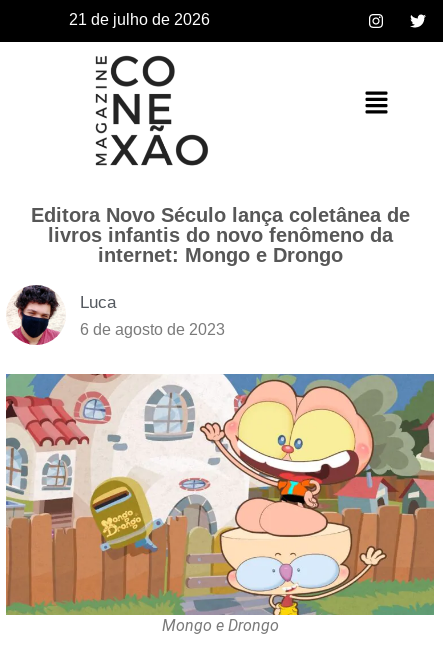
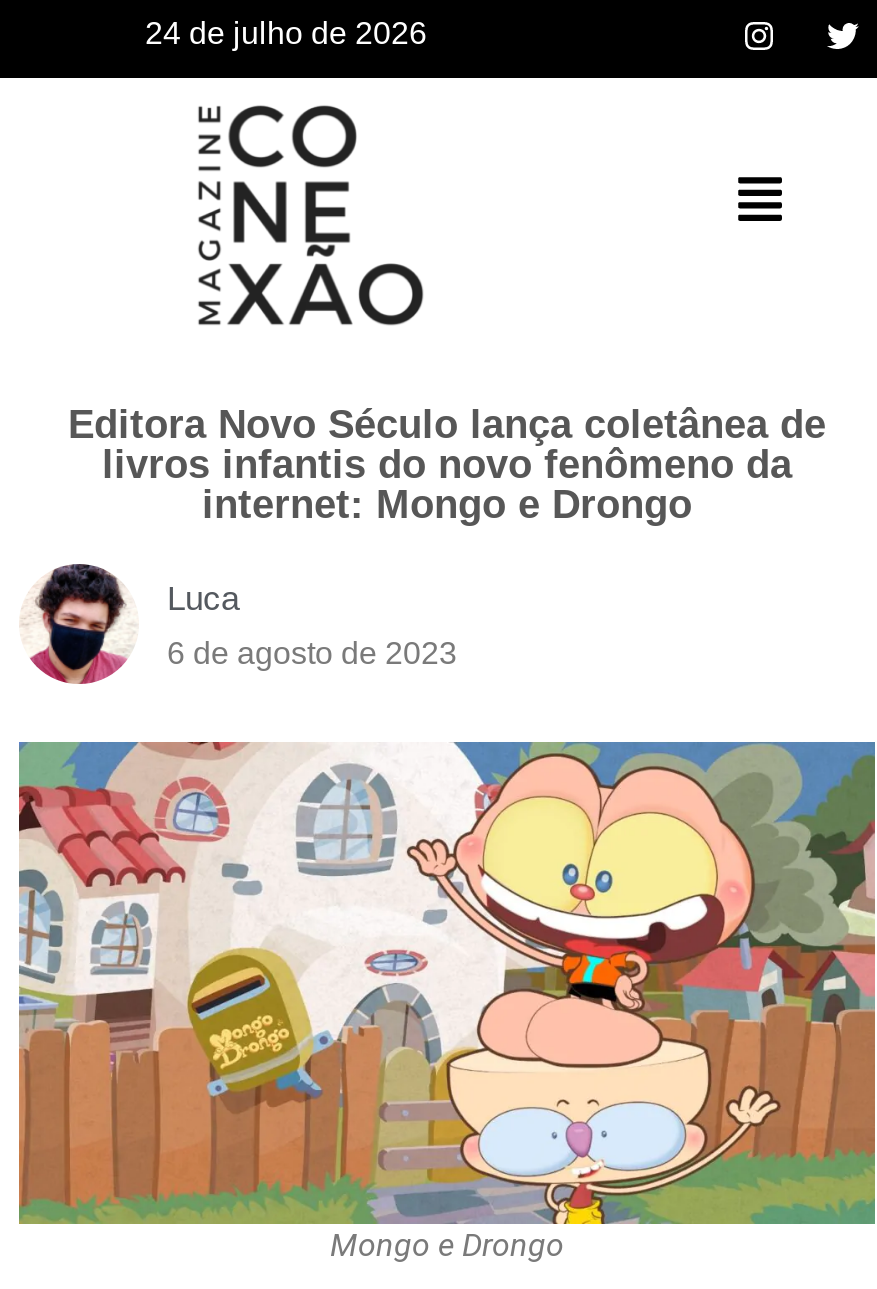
- 21 de julho de 2026
+ 24 de julho de 2026
